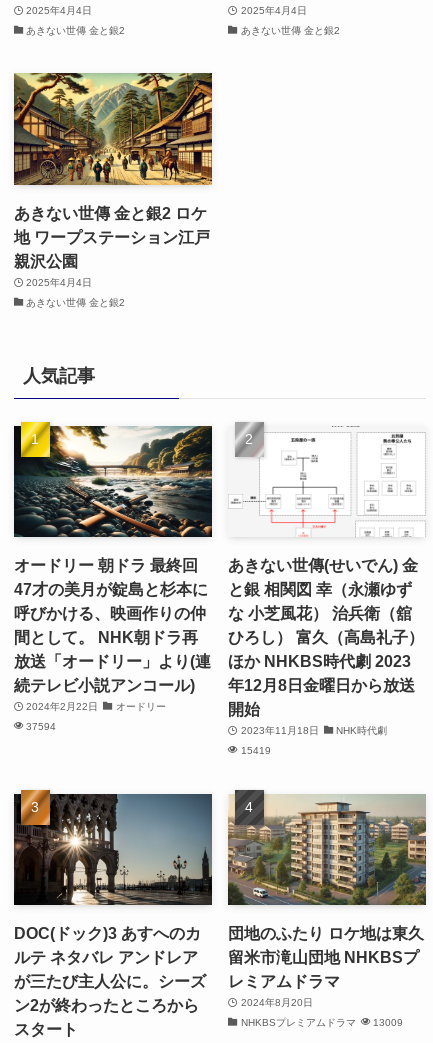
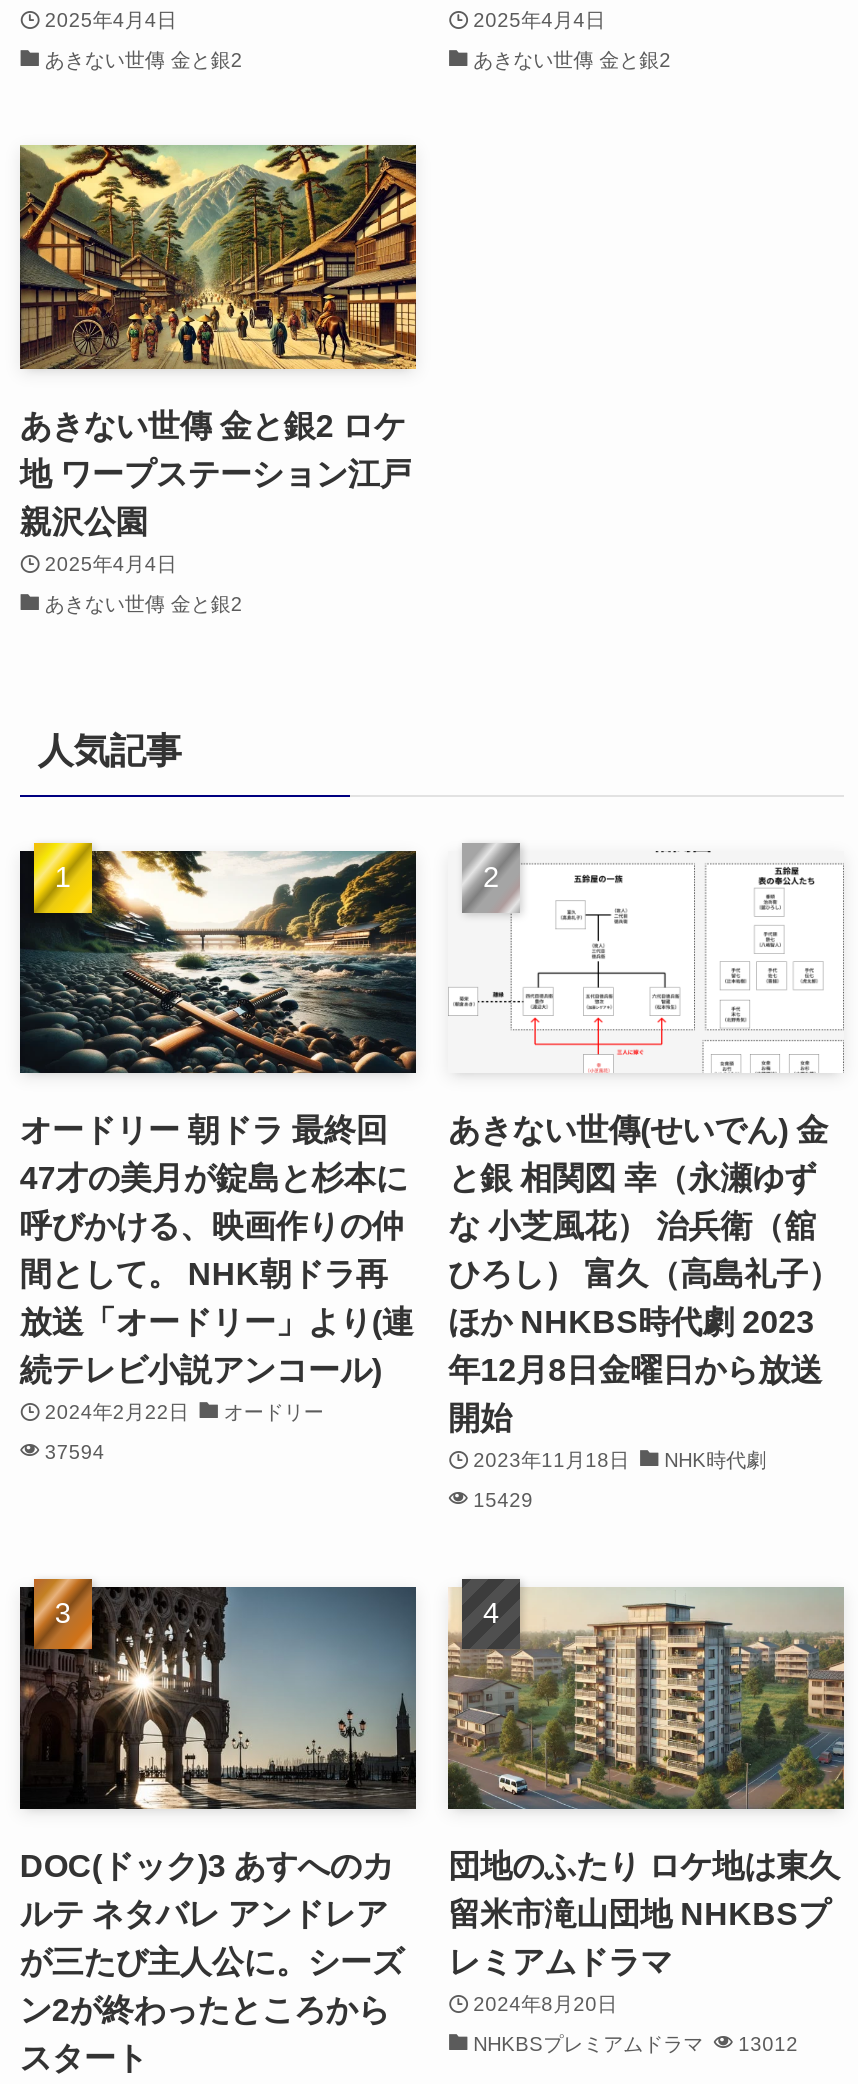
- 15419
+ 15429

- NHKBSプレミアムドラマ 13009
+ NHKBSプレミアムドラマ 13012
